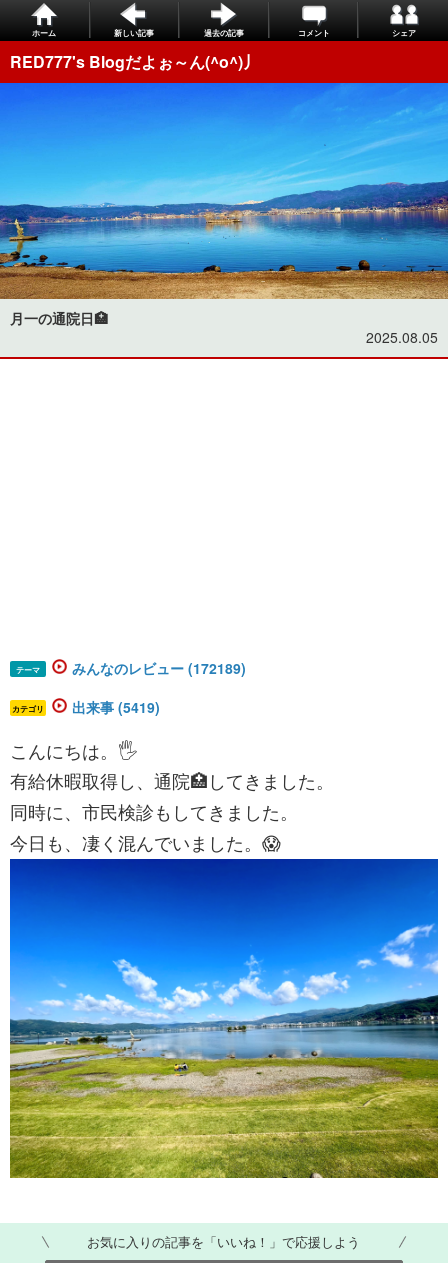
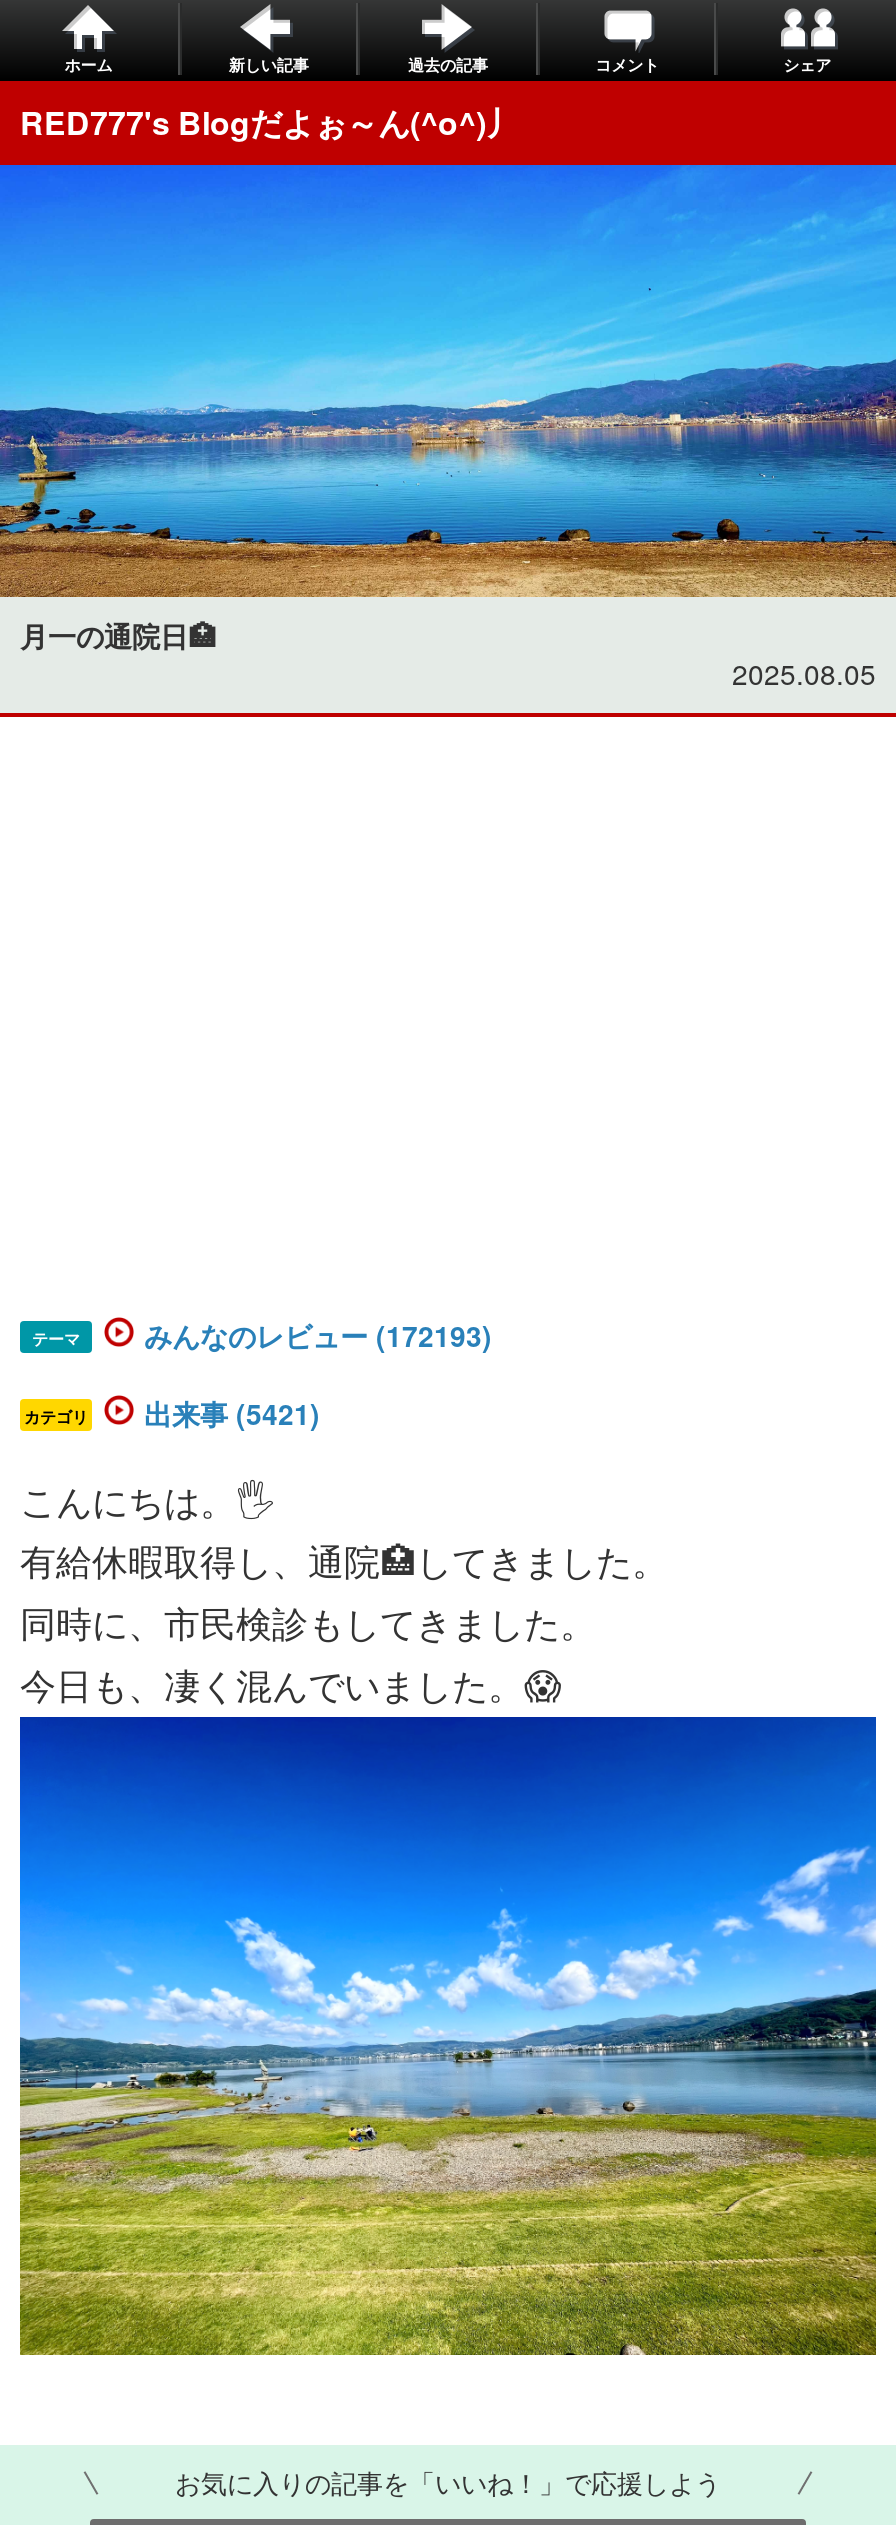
- みんなのレビュー (172189)
+ みんなのレビュー (172193)

- 出来事 (5419)
+ 出来事 (5421)
